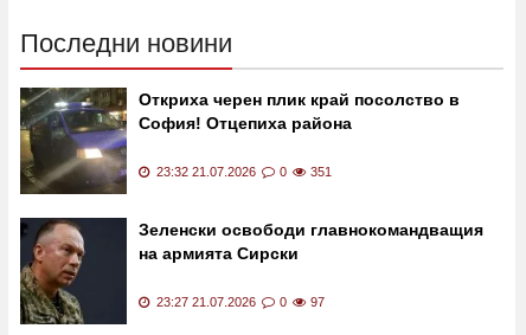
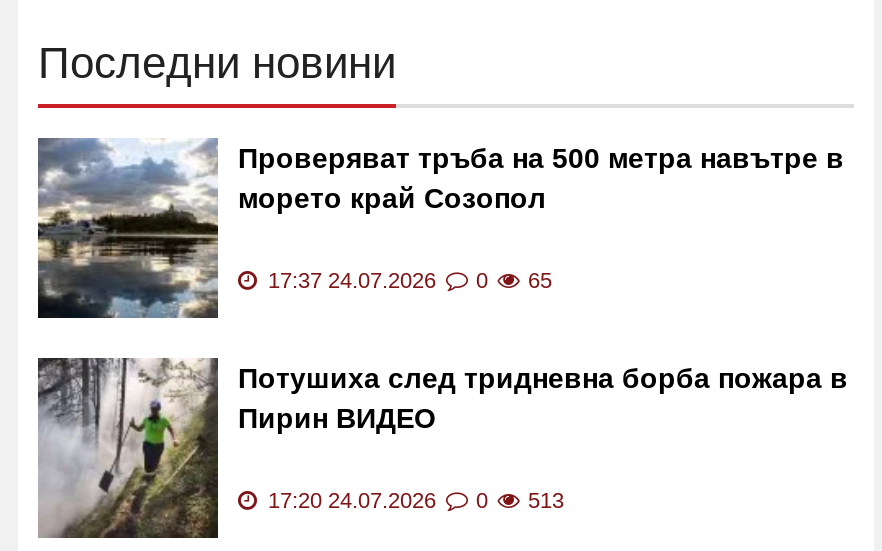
- [image]
- Откриха черен плик край посолство в
- София! Отцепиха района
+ [image]
+ Проверяват тръба на 500 метра навътре в
+ морето край Созопол

- 23:32 21.07.2026
+ 17:37 24.07.2026

- 351
+ 65

- [image]
- Зеленски освободи главнокомандващия
- на армията Сирски
+ [image]
+ Потушиха след тридневна борба пожара в
+ Пирин ВИДЕО

- 23:27 21.07.2026
+ 17:20 24.07.2026

- 97
+ 513
